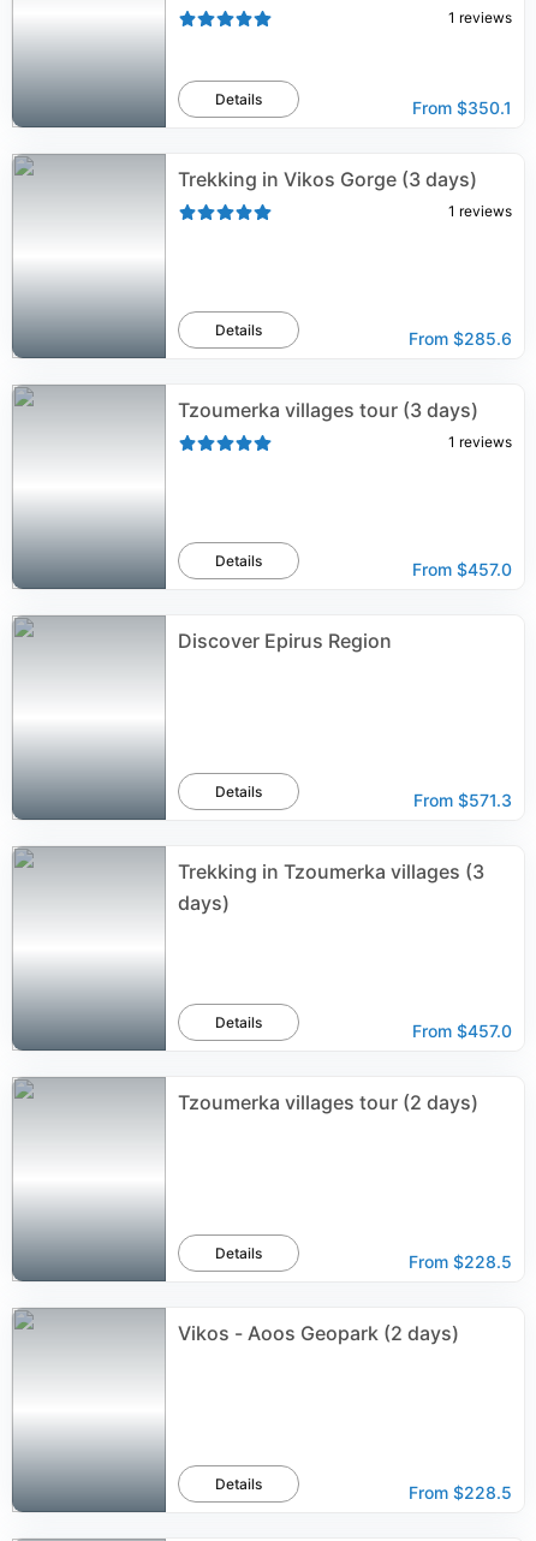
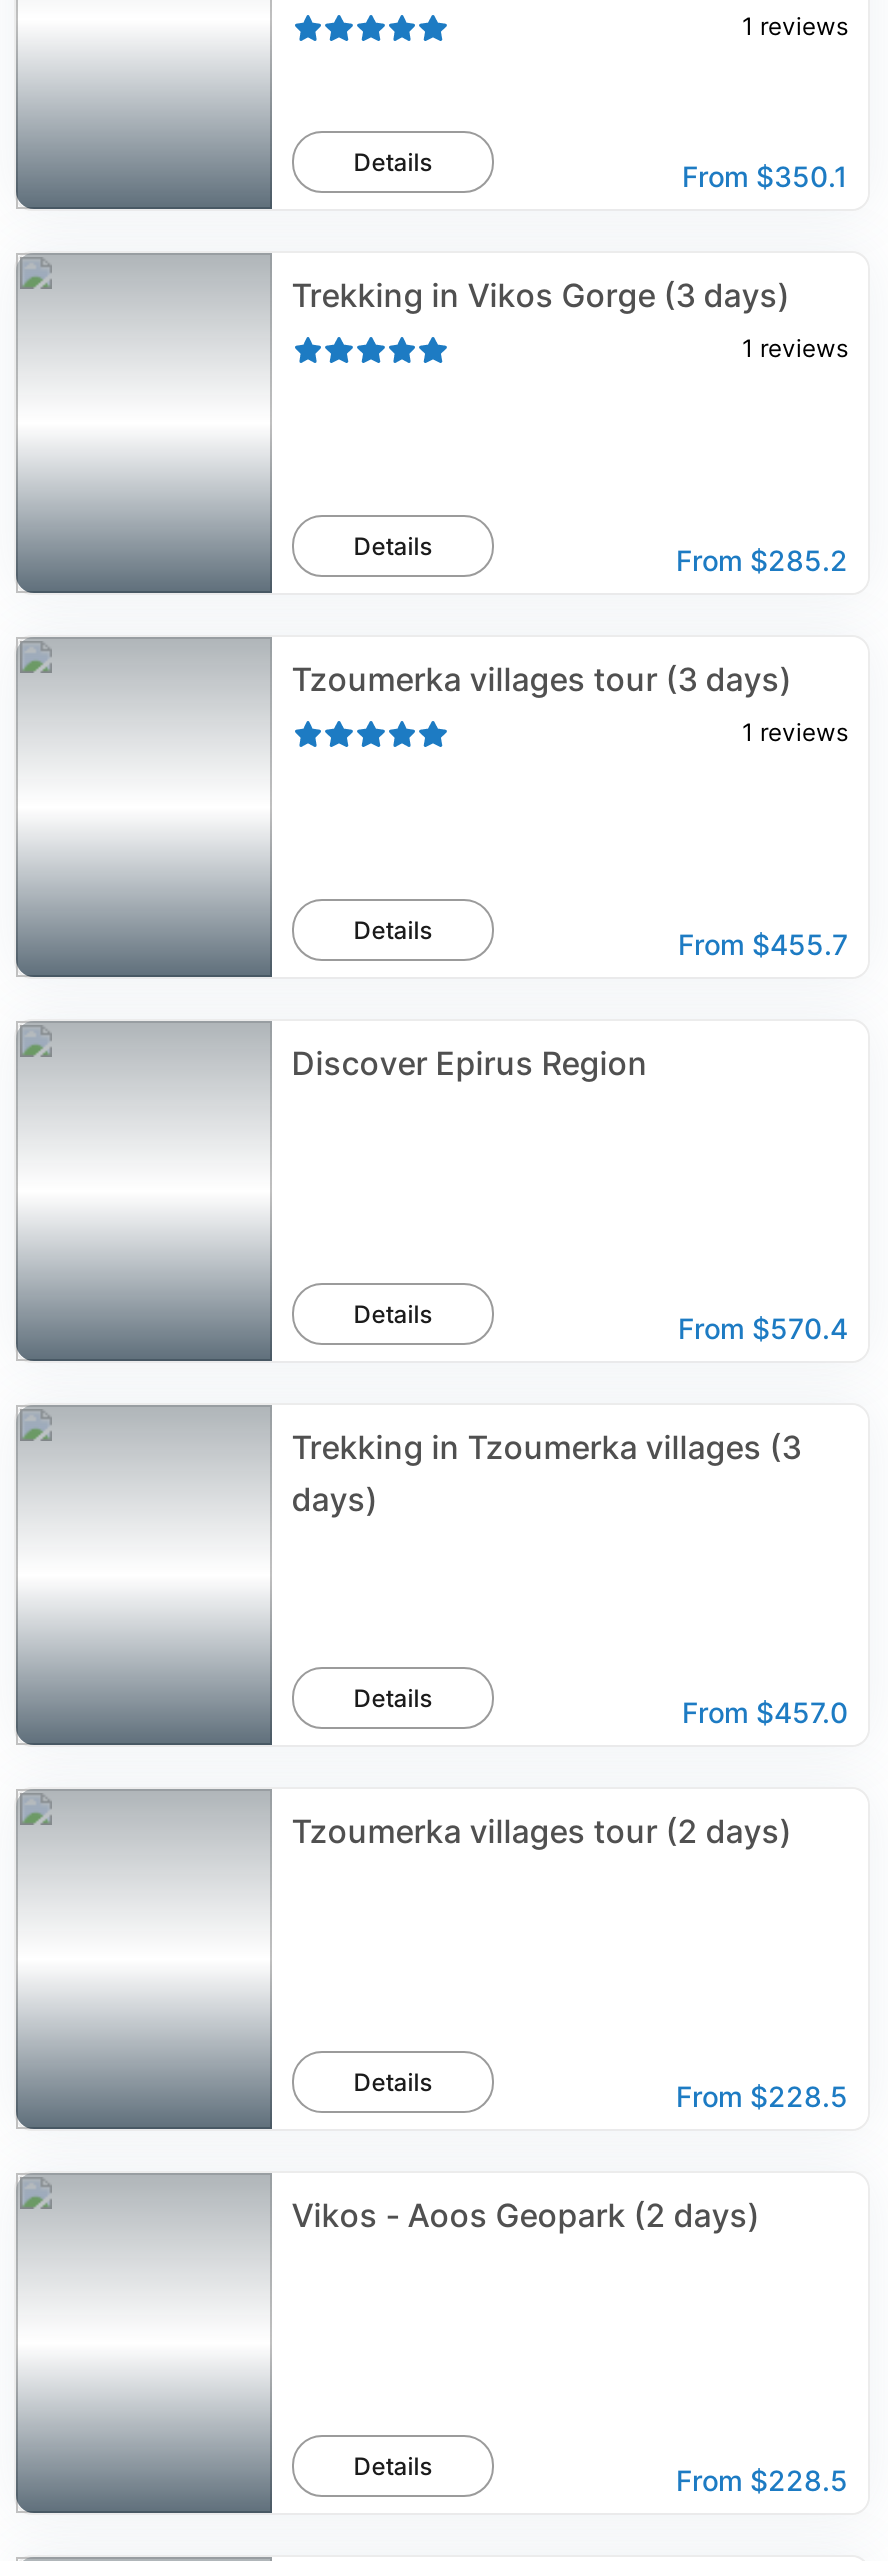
- From $285.6
+ From $285.2

- From $457.0
+ From $455.7

- From $571.3
+ From $570.4
